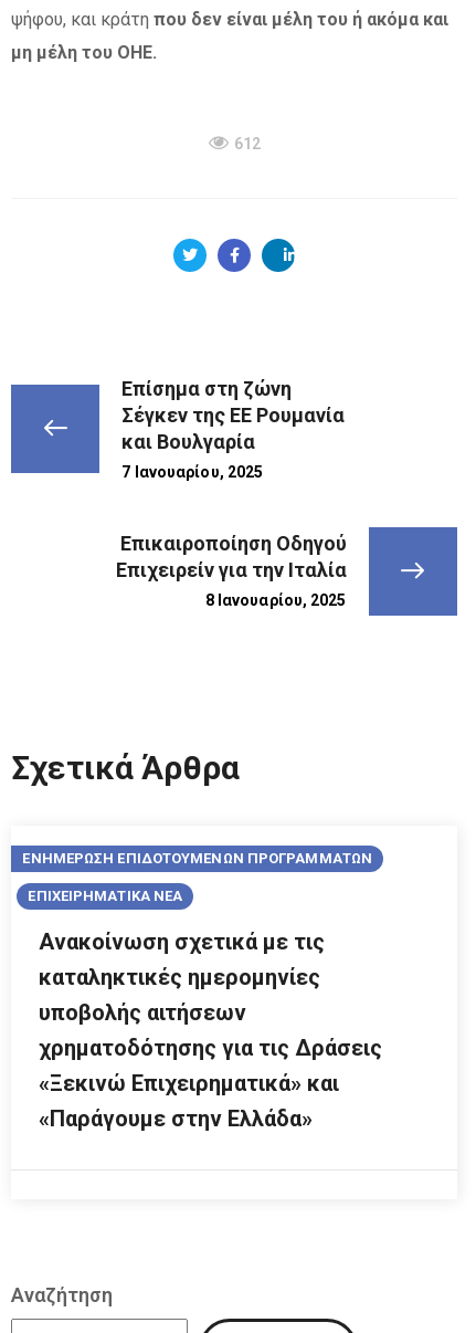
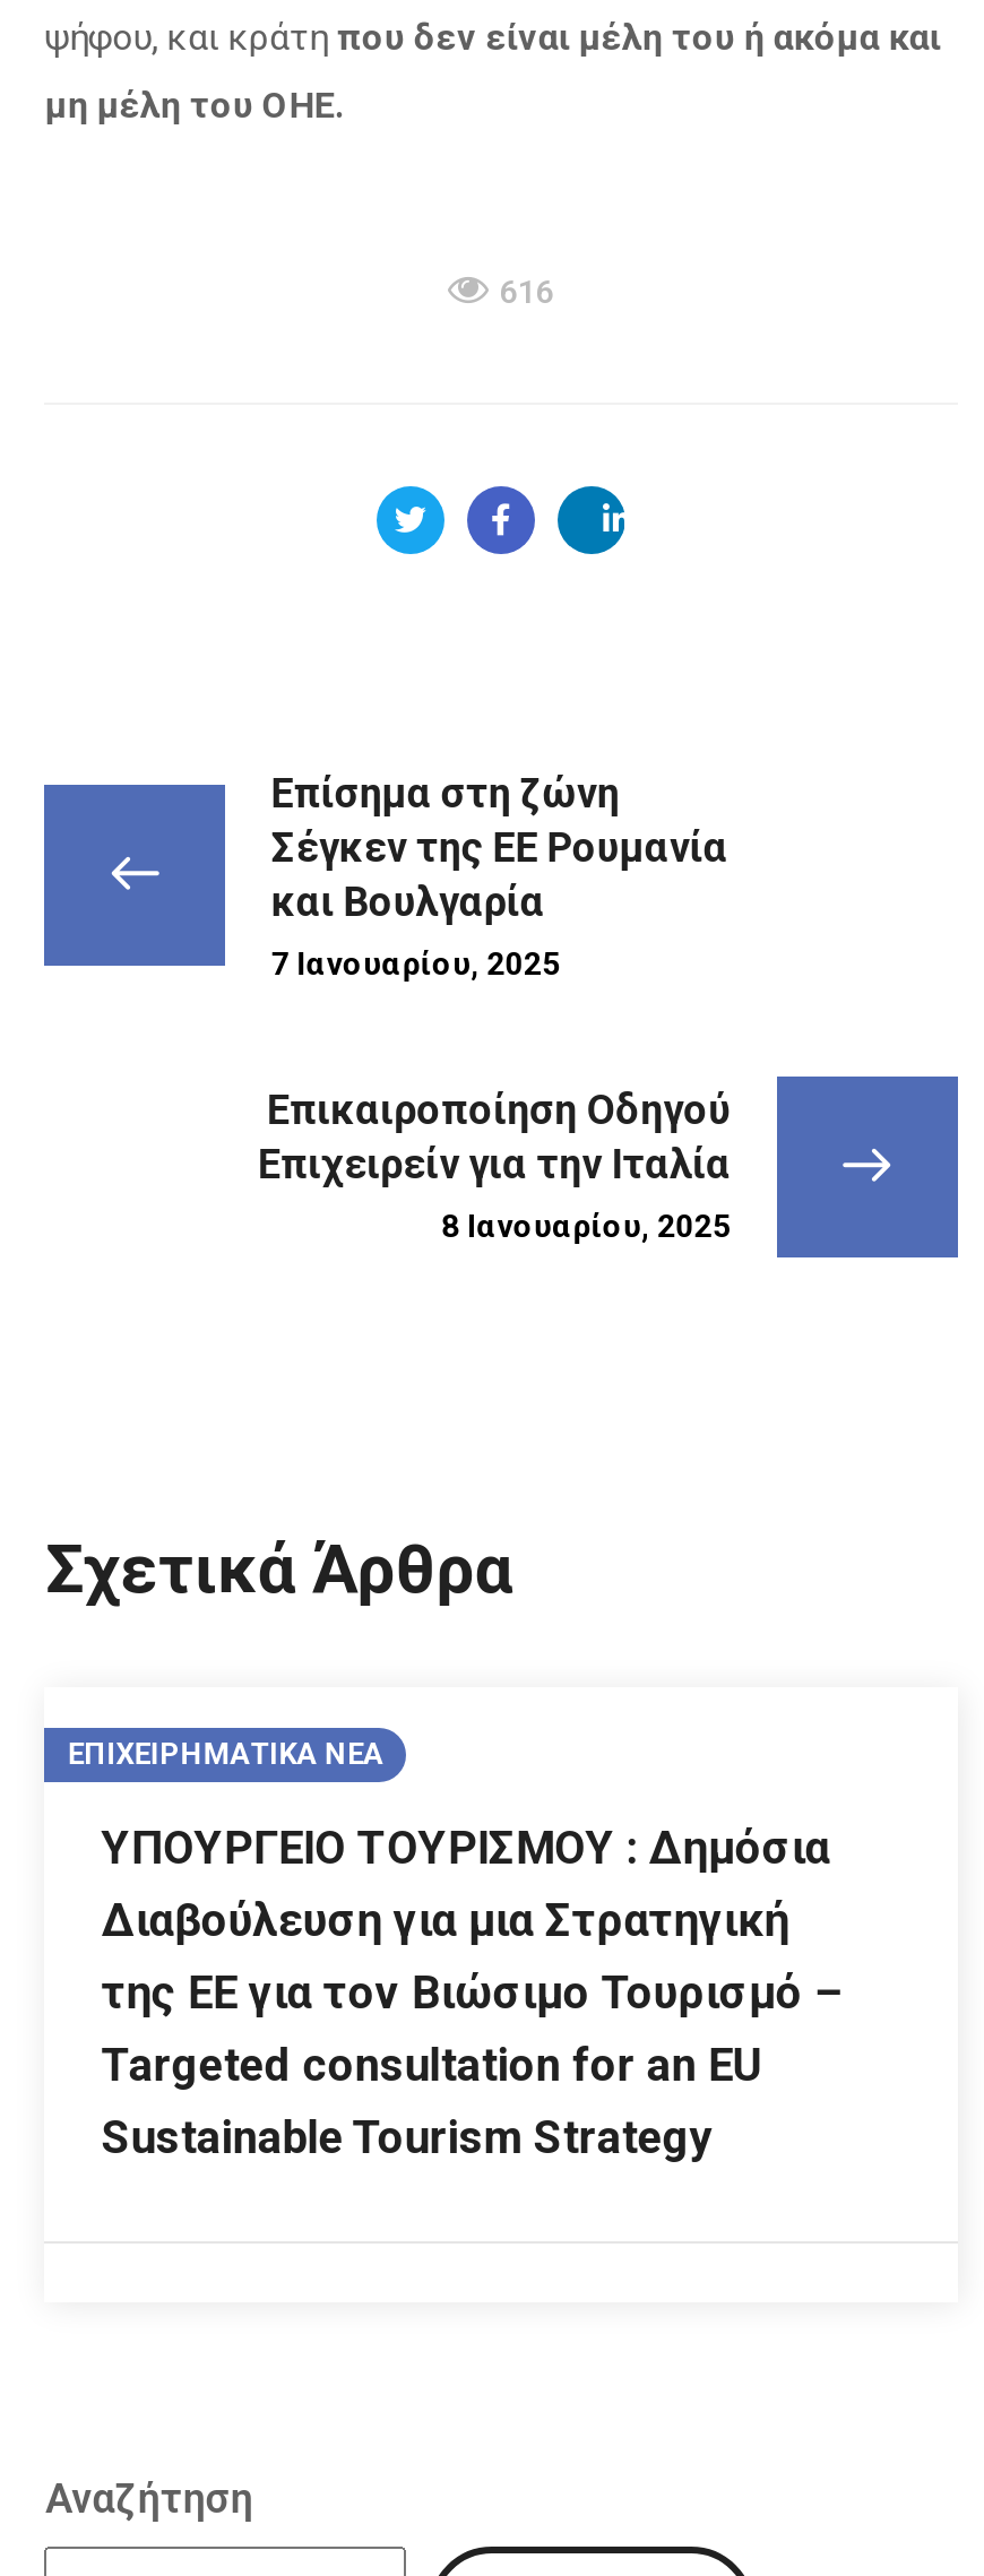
- 612
+ 616

- ΕΝΗΜΕΡΩΣΗ ΕΠΙΔΟΤΟΥΜΕΝΩΝ ΠΡΟΓΡΑΜΜΑΤΩΝ

- Ανακοίνωση σχετικά με τις
- καταληκτικές ημερομηνίες
- υποβολής αιτήσεων
- χρηματοδότησης για τις Δράσεις
- «Ξεκινώ Επιχειρηματικά» και
- «Παράγουμε στην Ελλάδα»
+ ΥΠΟΥΡΓΕΙΟ ΤΟΥΡΙΣΜΟΥ : Δημόσια
+ Διαβούλευση για μια Στρατηγική
+ της ΕΕ για τον Βιώσιμο Τουρισμό –
+ Targeted consultation for an EU
+ Sustainable Tourism Strategy
